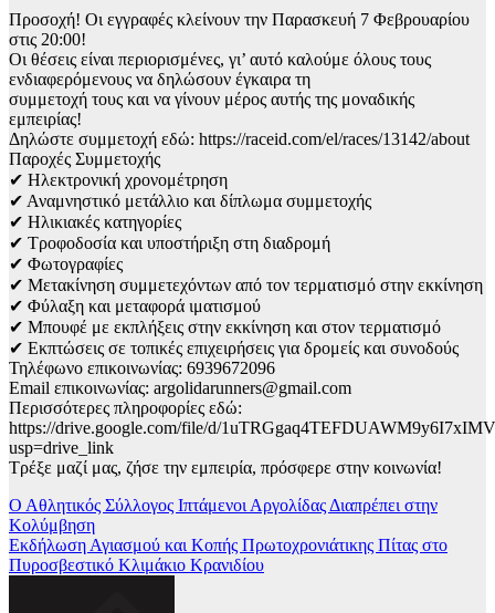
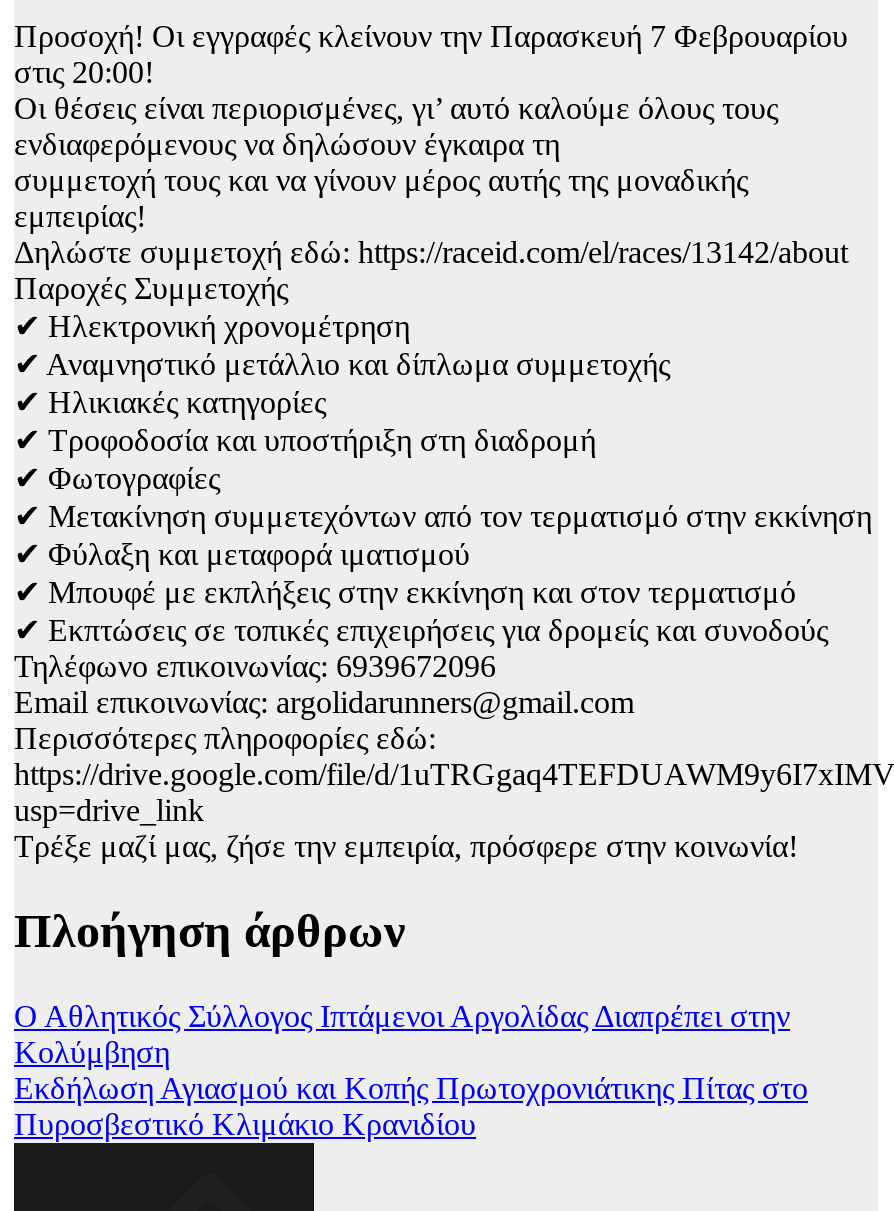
+ Πλοήγηση άρθρων
